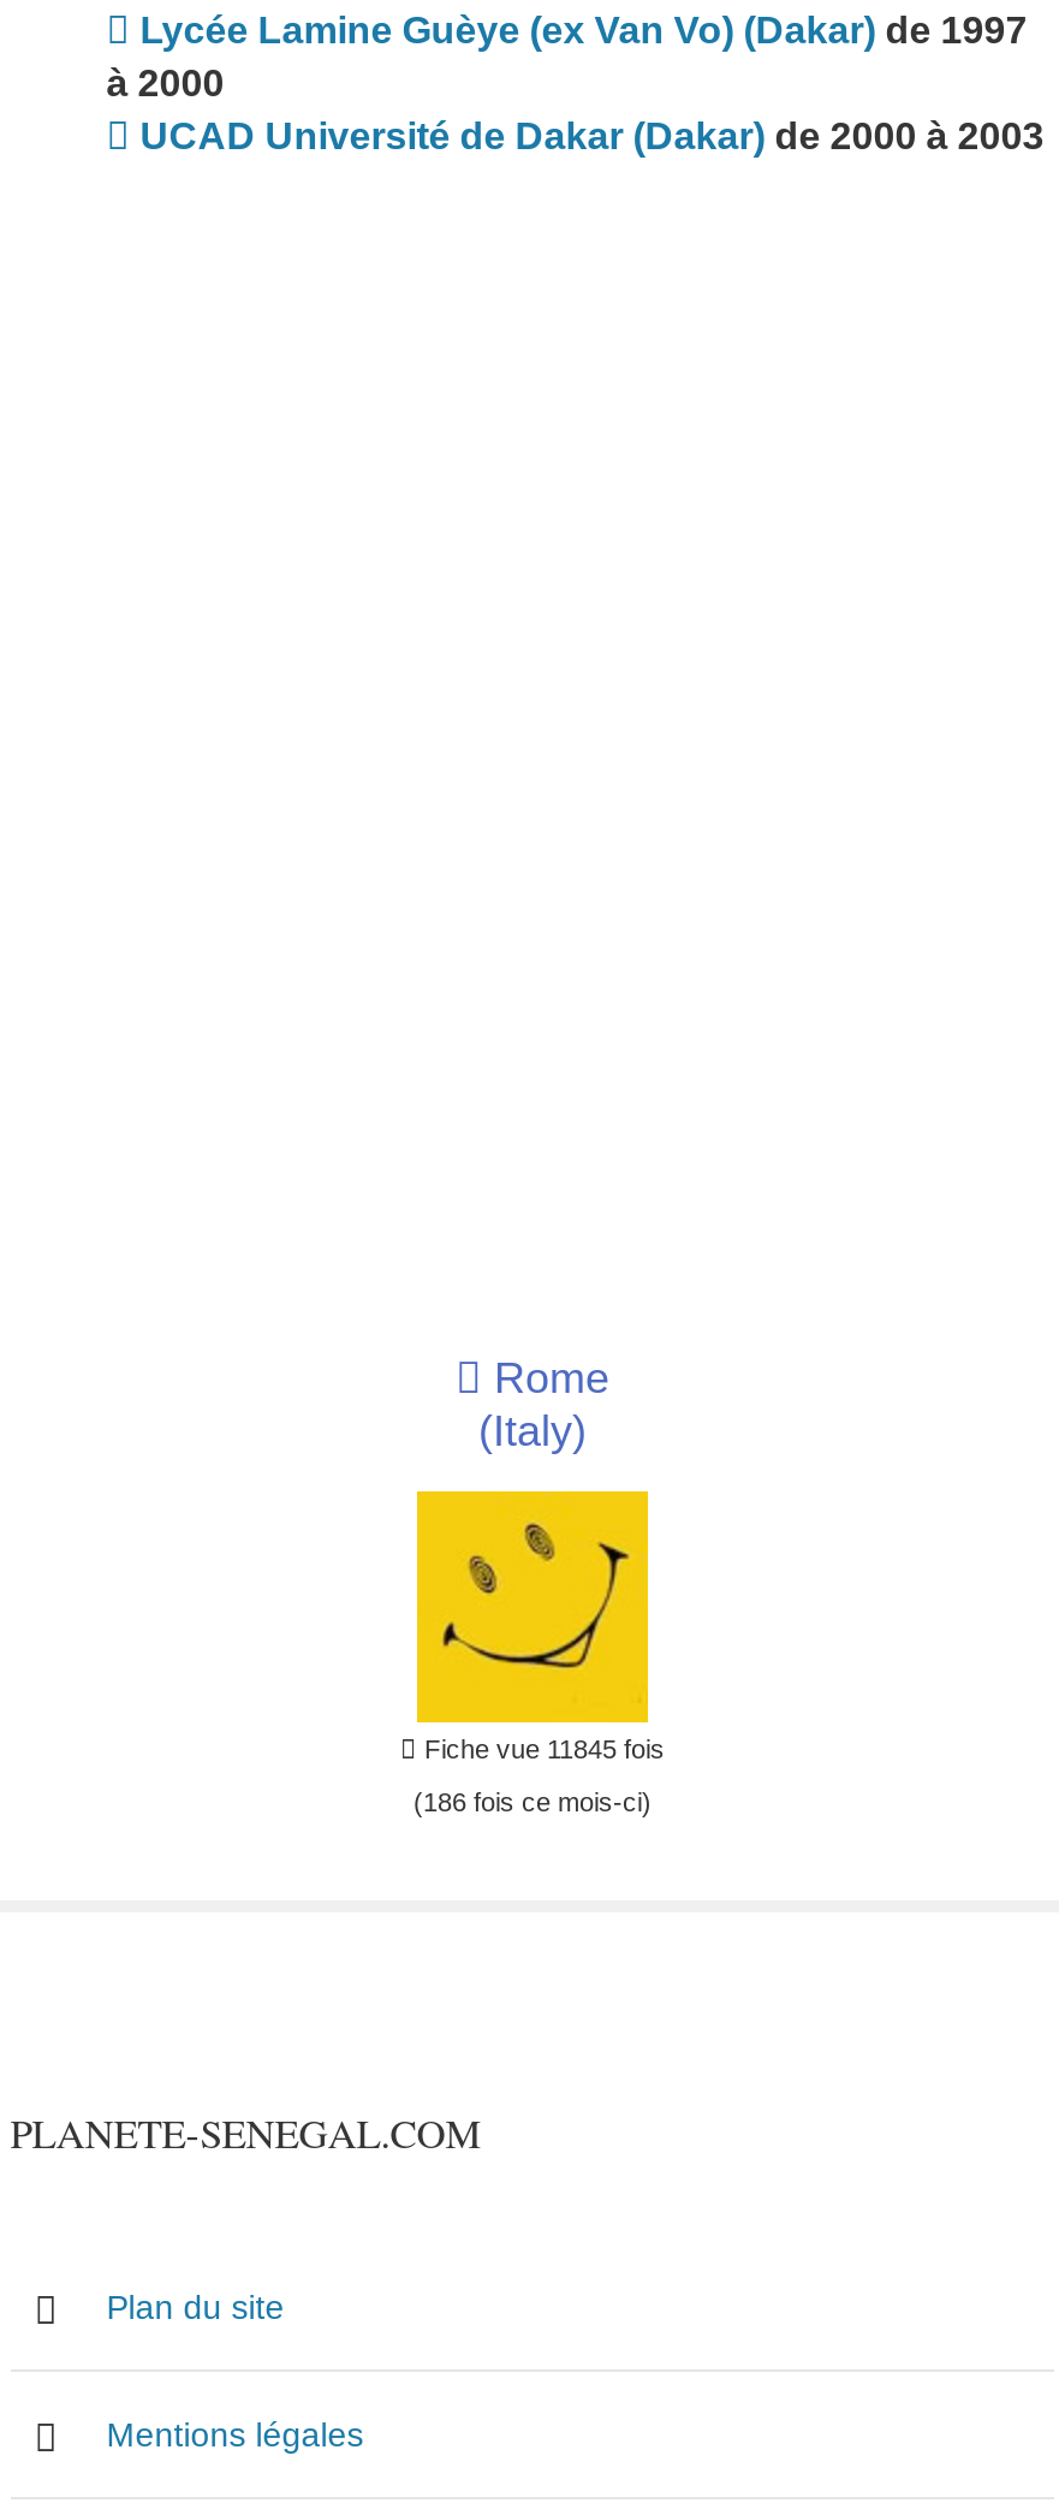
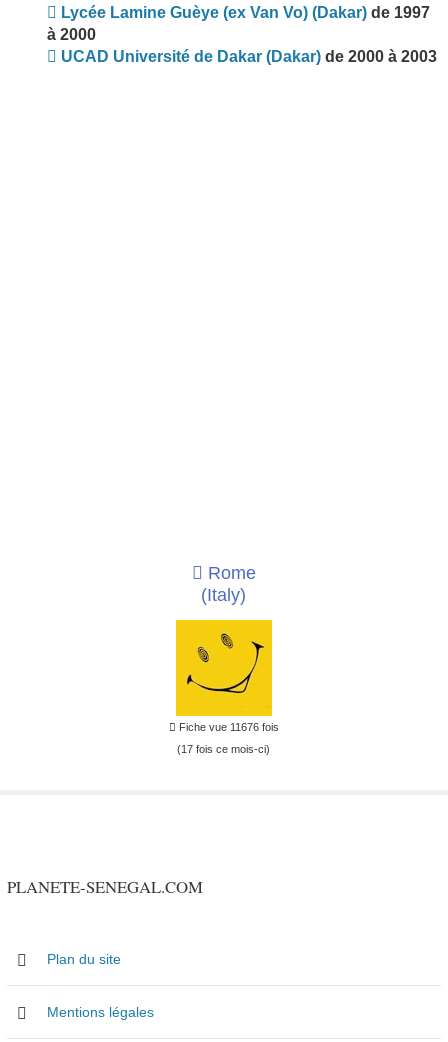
- Fiche vue 11845 fois
+ Fiche vue 11676 fois

- (186 fois ce mois-ci)
+ (17 fois ce mois-ci)
